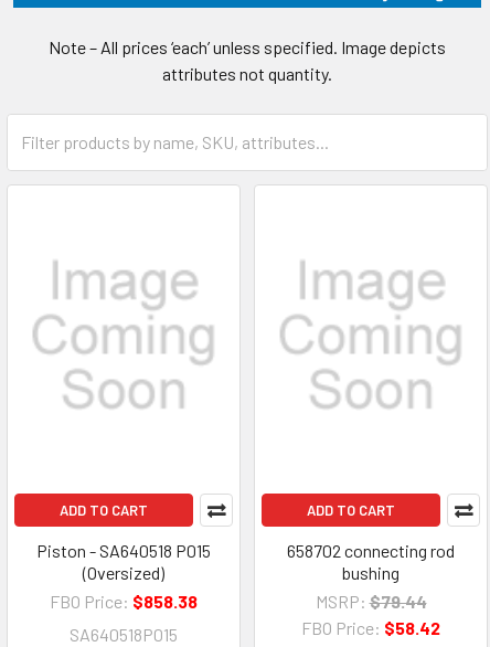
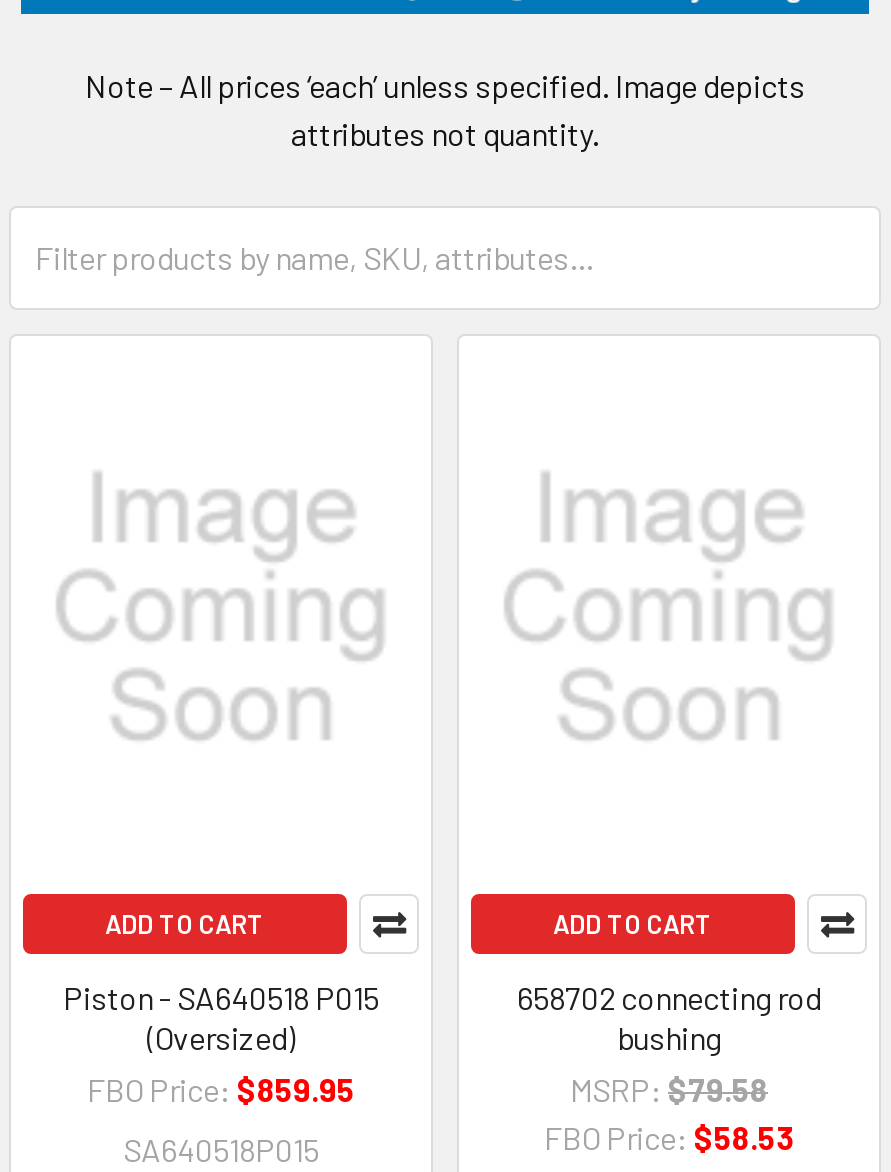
- FBO Price: $858.38
+ FBO Price: $859.95

- MSRP: $79.44
+ MSRP: $79.58

- FBO Price: $58.42
+ FBO Price: $58.53
